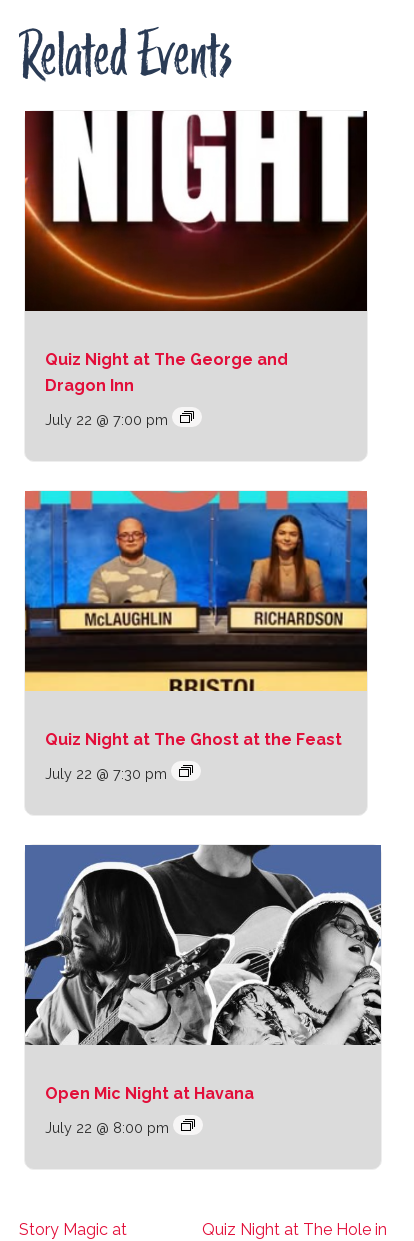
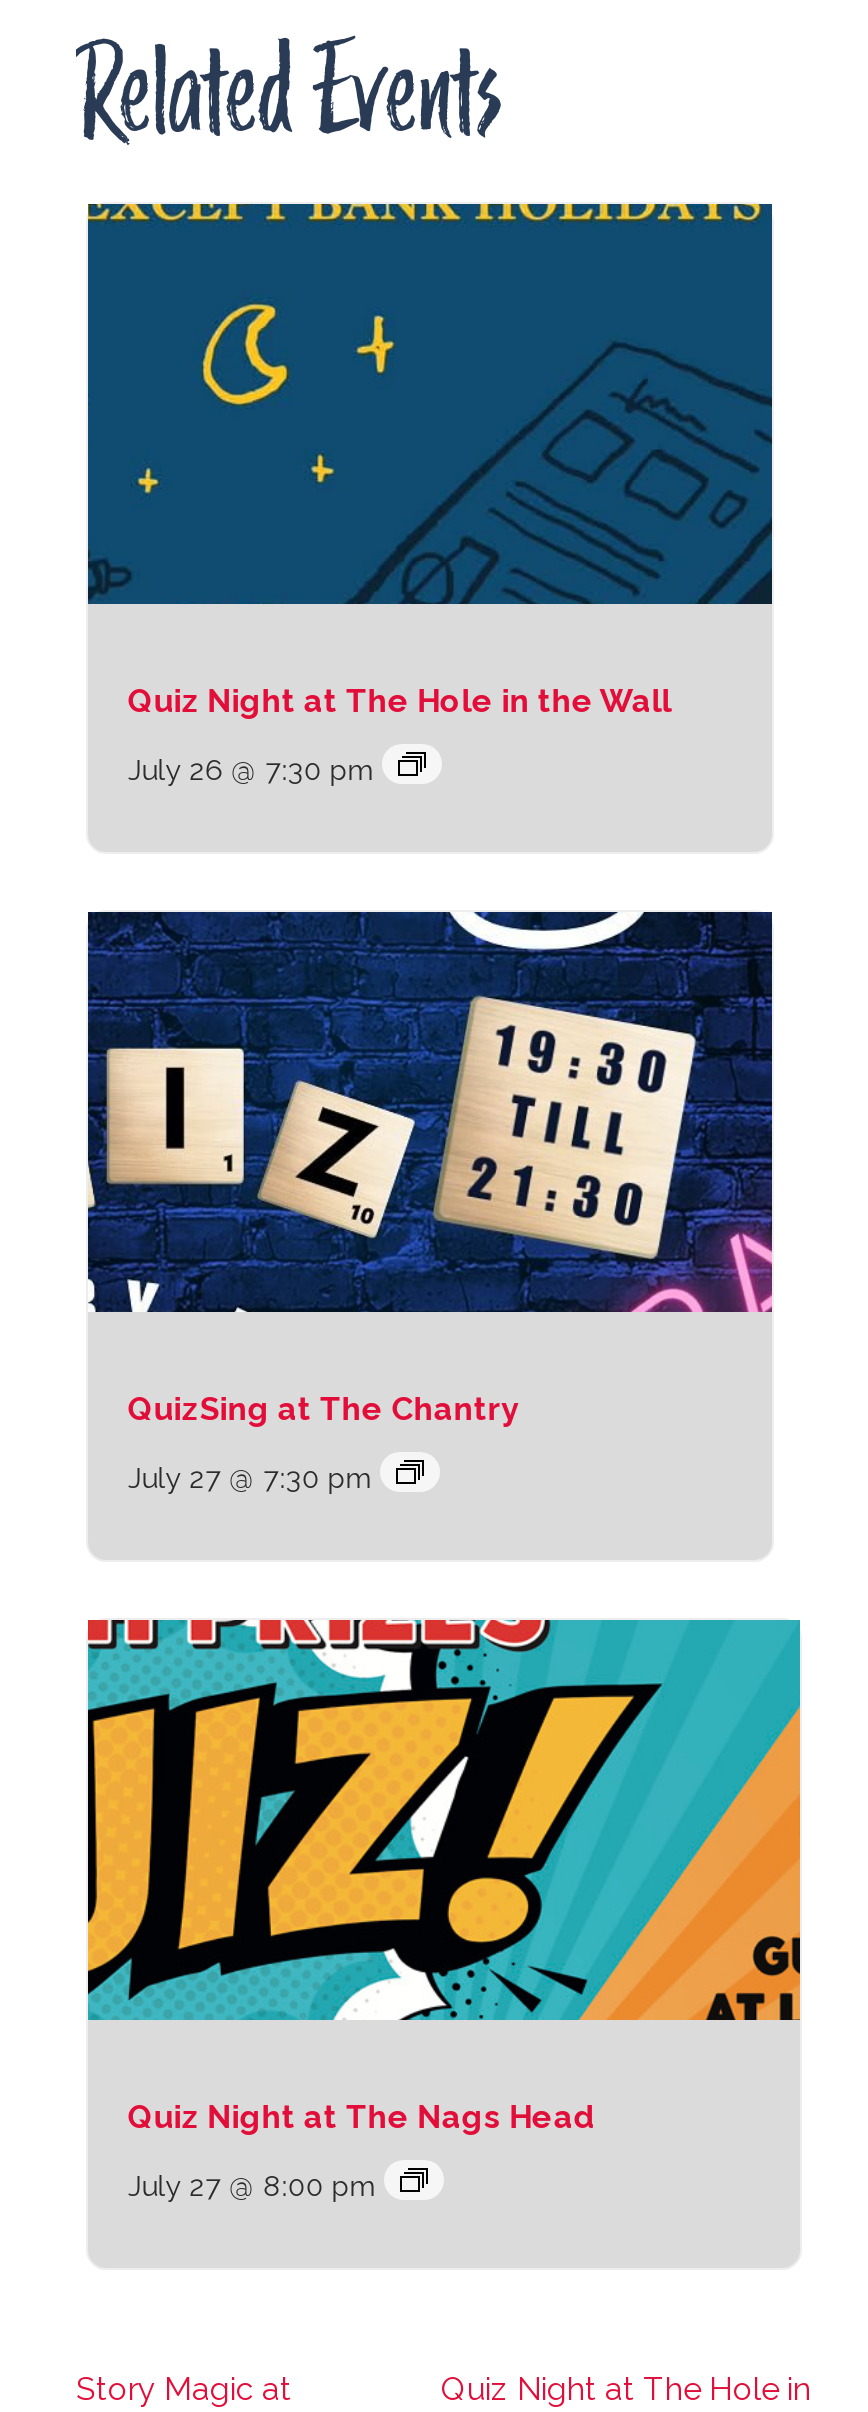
- [image]
- Quiz Night at The George and
- Dragon Inn
+ [image]
+ Quiz Night at The Hole in the Wall

- July 22 @ 7:00 pm
+ July 26 @ 7:30 pm

- [image]
- Quiz Night at The Ghost at the Feast
+ [image]
+ QuizSing at The Chantry

- July 22 @ 7:30 pm
+ July 27 @ 7:30 pm

- [image]
- Open Mic Night at Havana
+ [image]
+ Quiz Night at The Nags Head

- July 22 @ 8:00 pm
+ July 27 @ 8:00 pm
